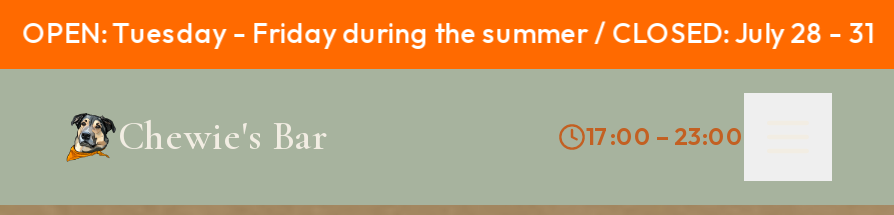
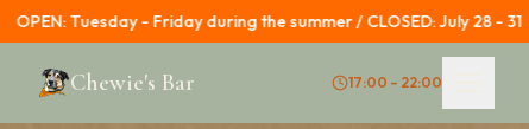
- 17:00 – 23:00
+ 17:00 – 22:00
